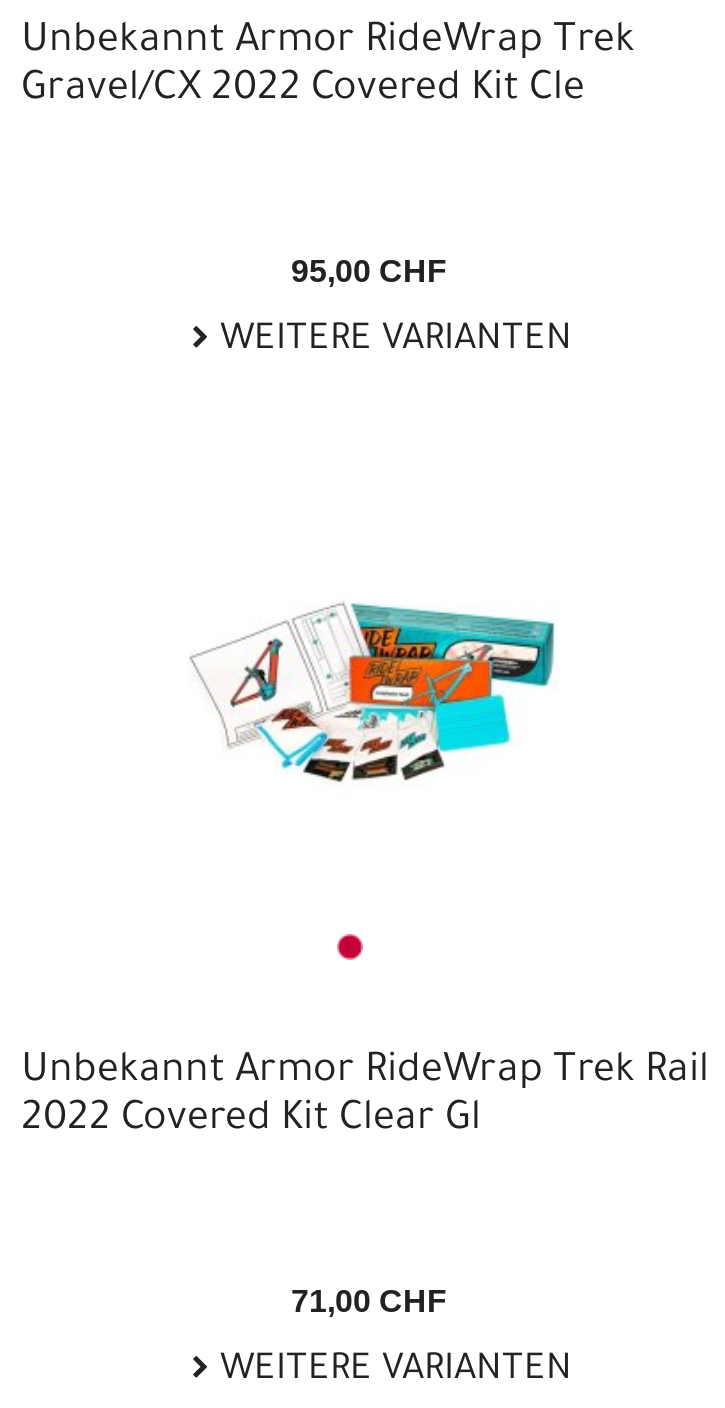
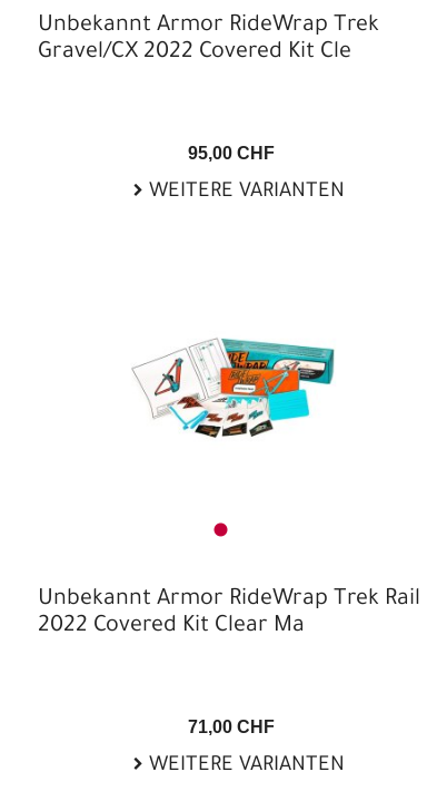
- 2022 Covered Kit Clear Gl
+ 2022 Covered Kit Clear Ma
